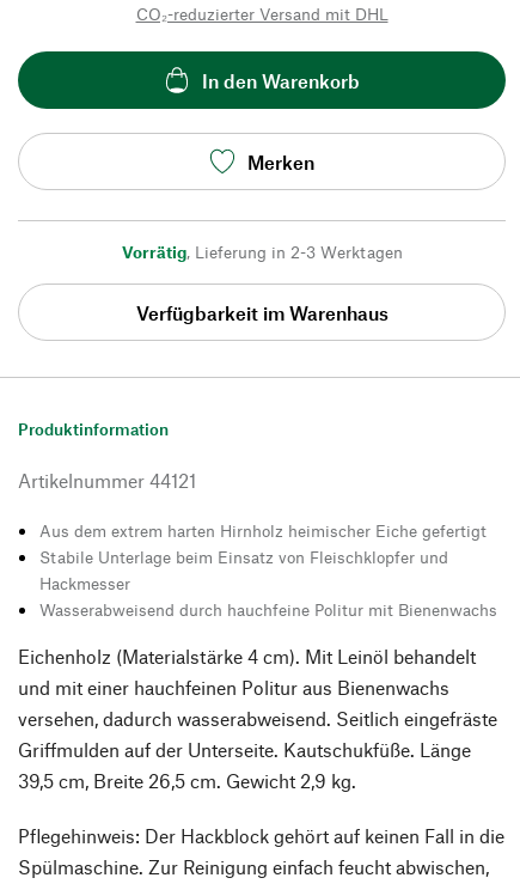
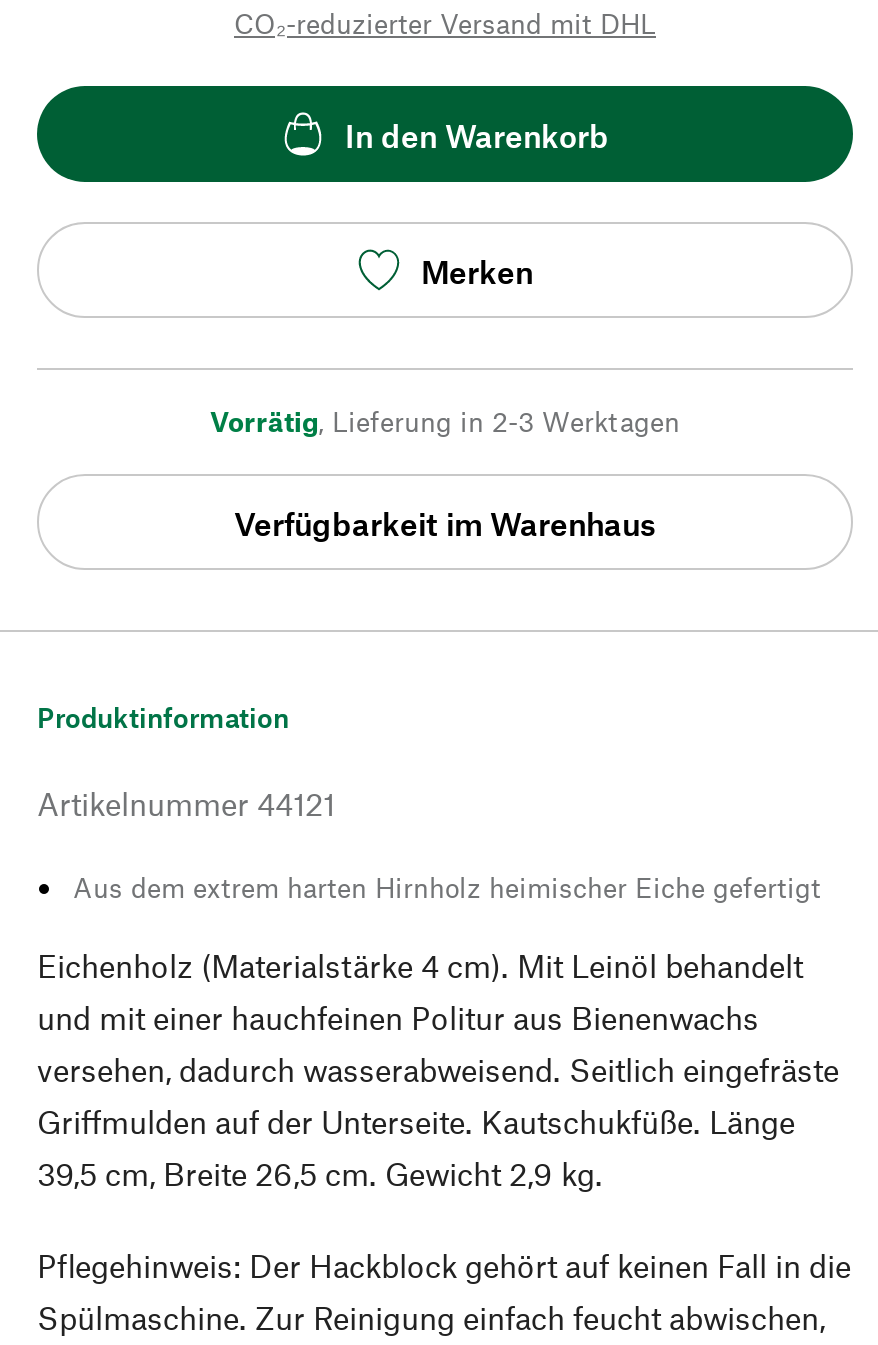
- Stabile Unterlage beim Einsatz von Fleischklopfer und
- Hackmesser
- Wasserabweisend durch hauchfeine Politur mit Bienenwachs
